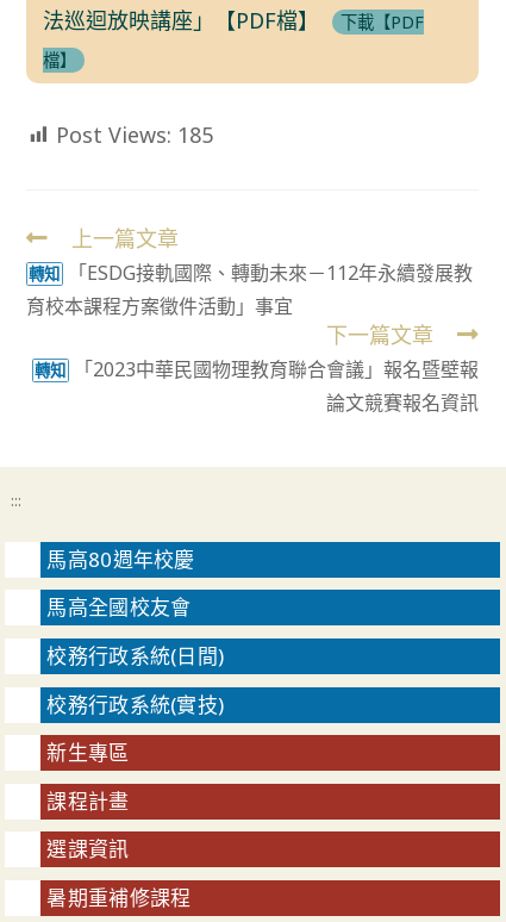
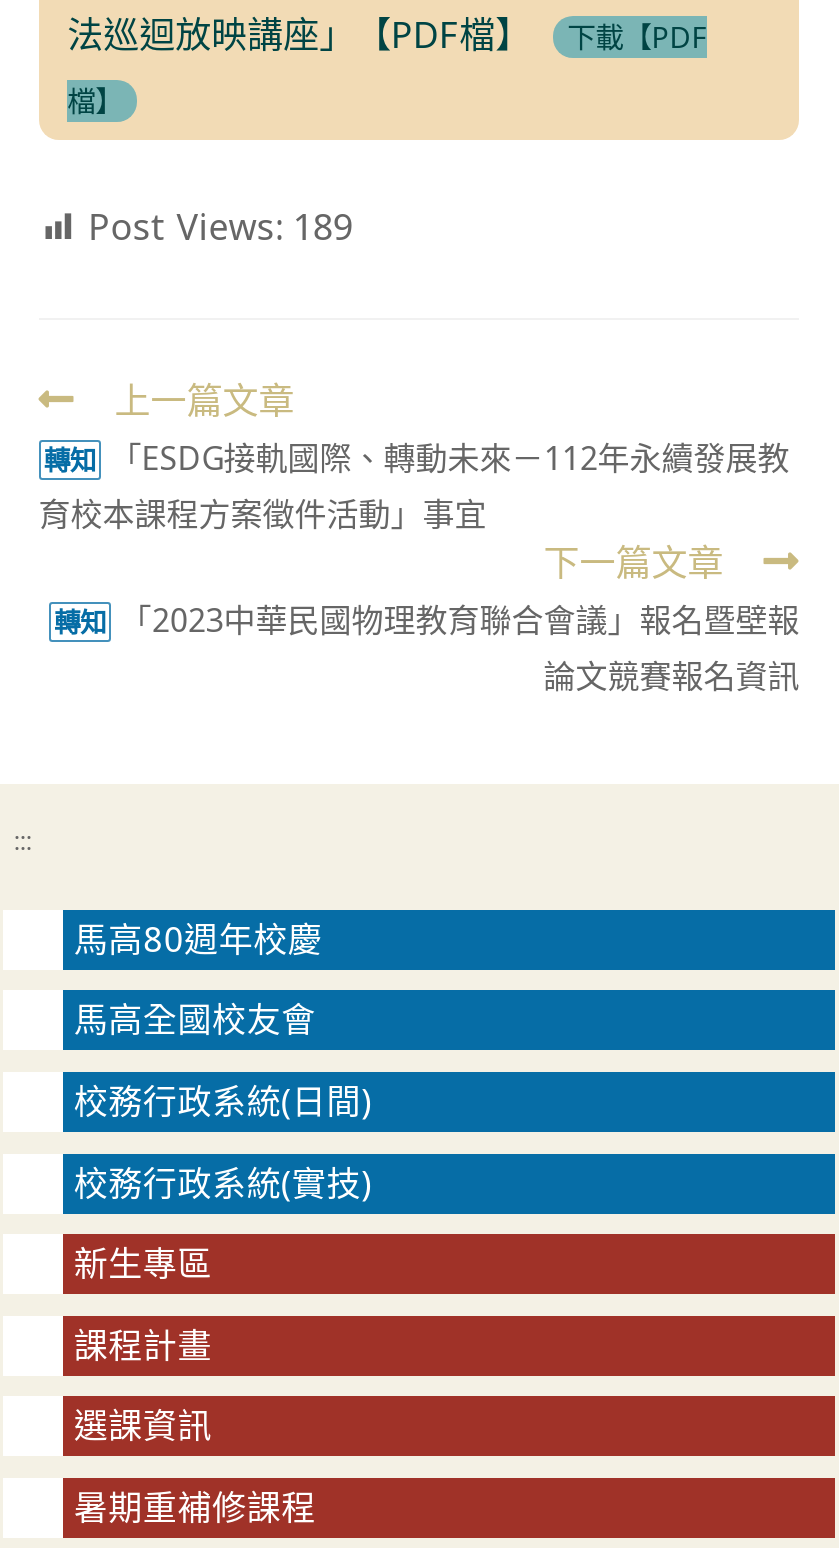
- Post Views: 185
+ Post Views: 189
